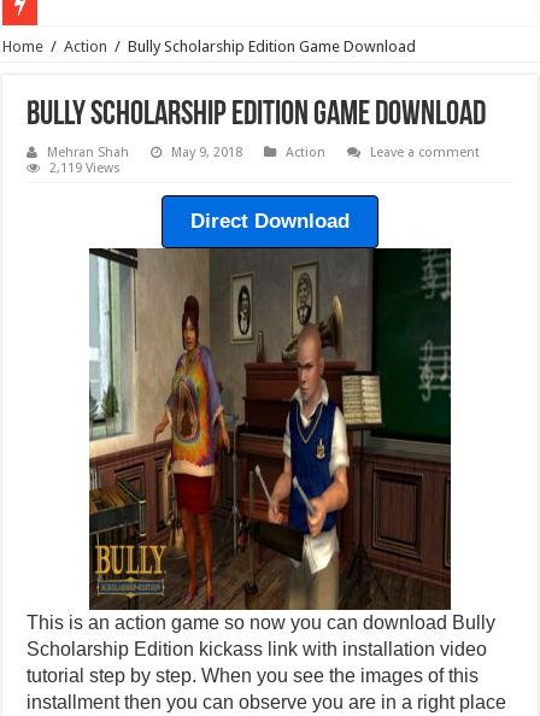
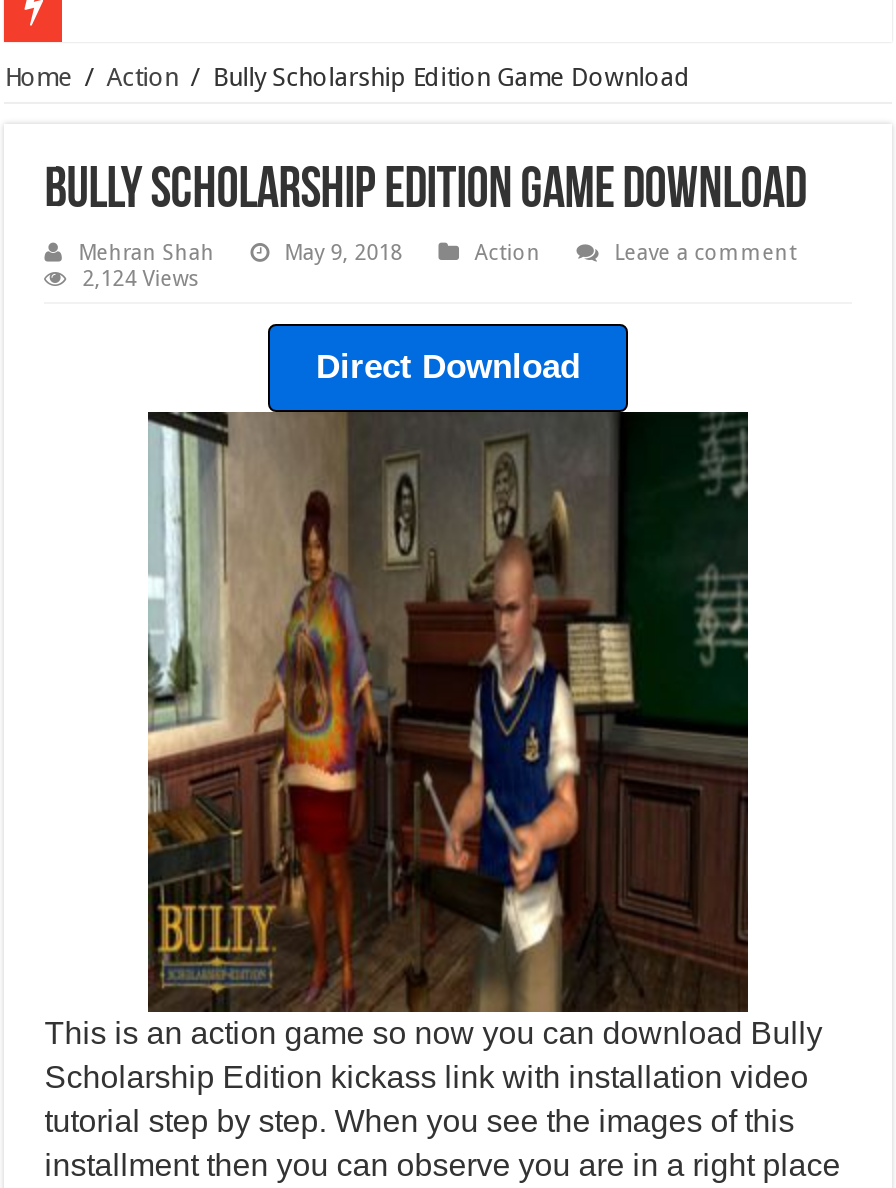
- 2,119 Views
+ 2,124 Views
